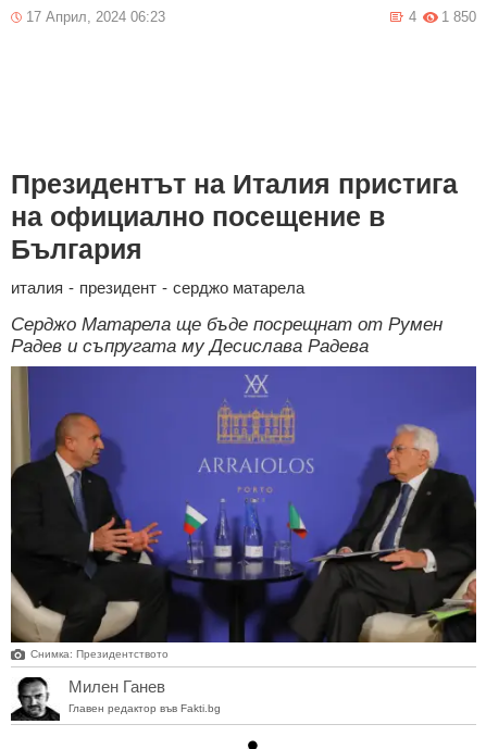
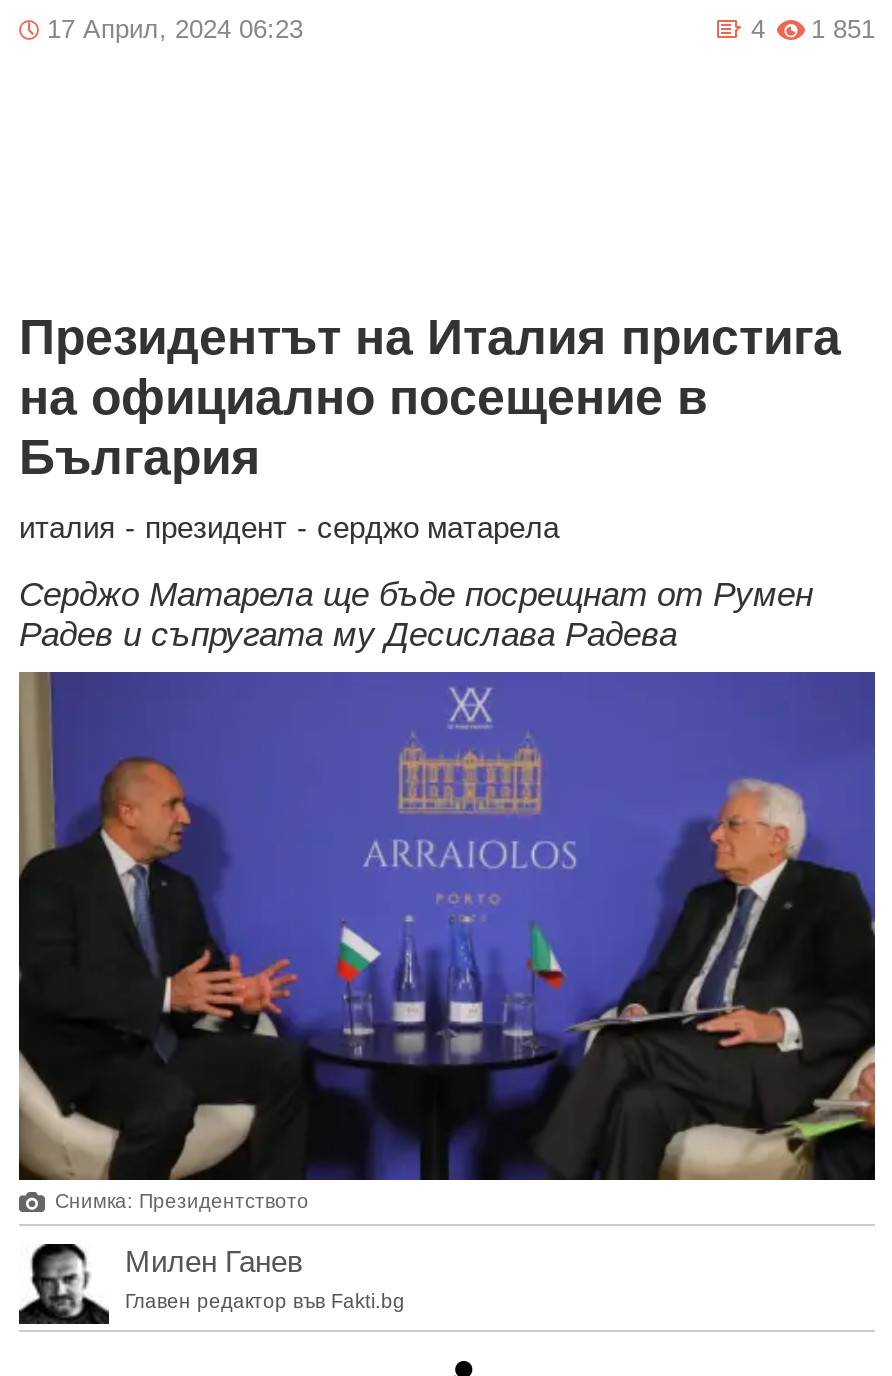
- 4 1 850
+ 4 1 851
